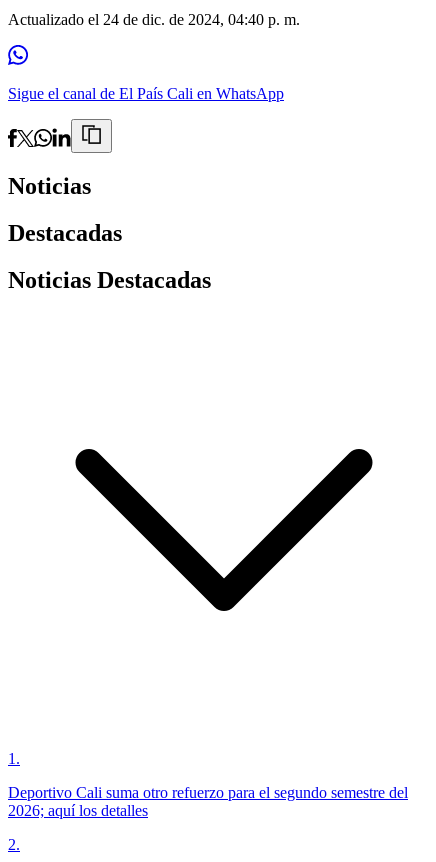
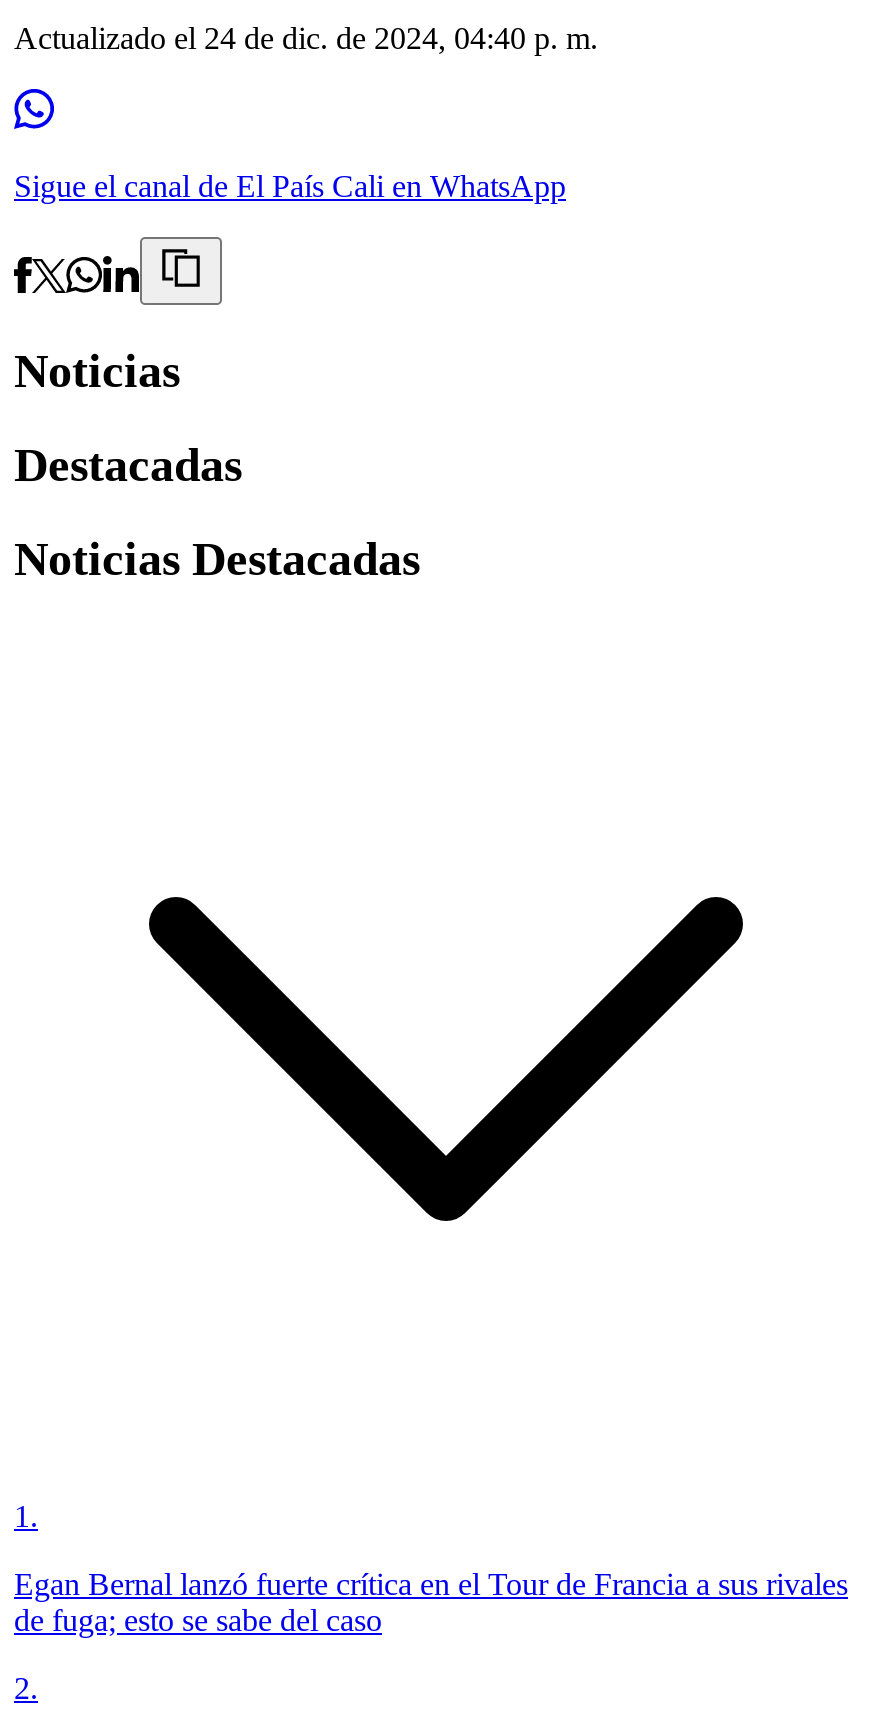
- Deportivo Cali suma otro refuerzo para el segundo semestre del
- 2026; aquí los detalles
+ Egan Bernal lanzó fuerte crítica en el Tour de Francia a sus rivales
+ de fuga; esto se sabe del caso
